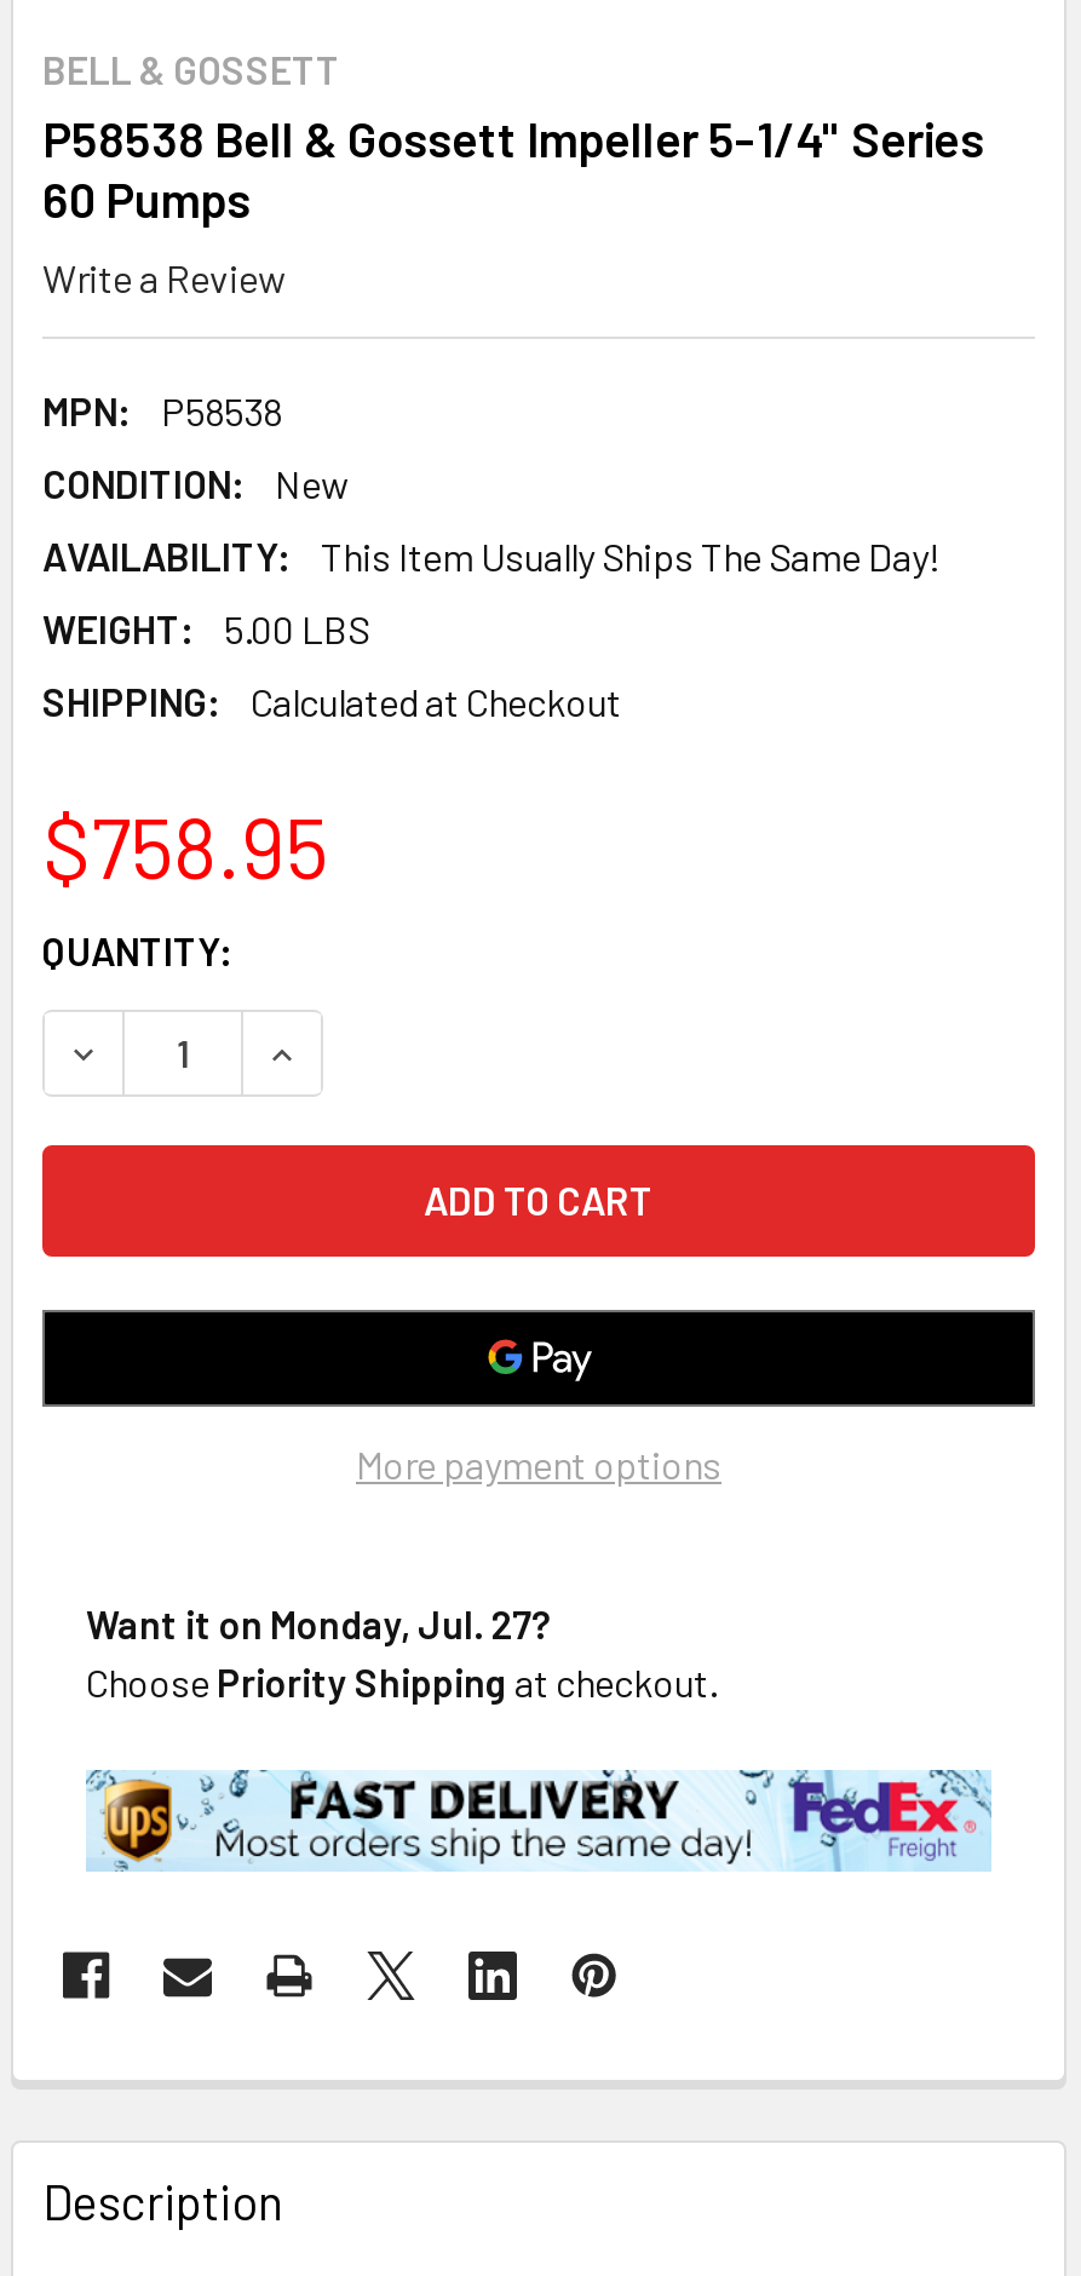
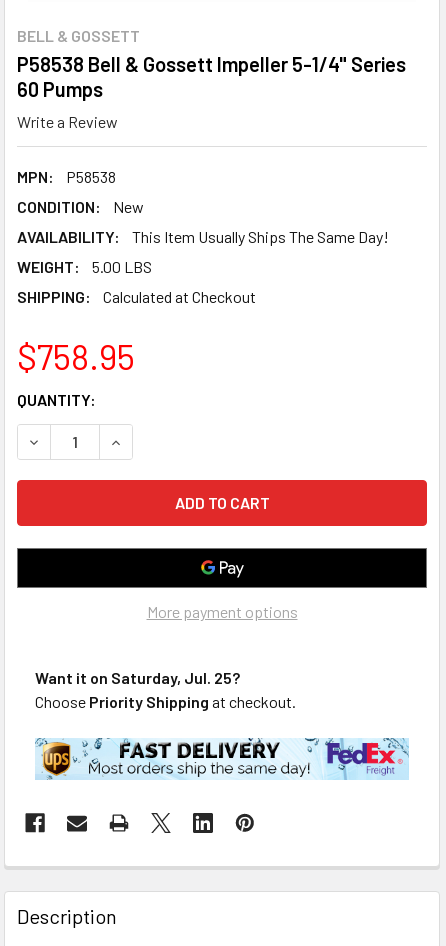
- Want it on Monday, Jul. 27?
+ Want it on Saturday, Jul. 25?
